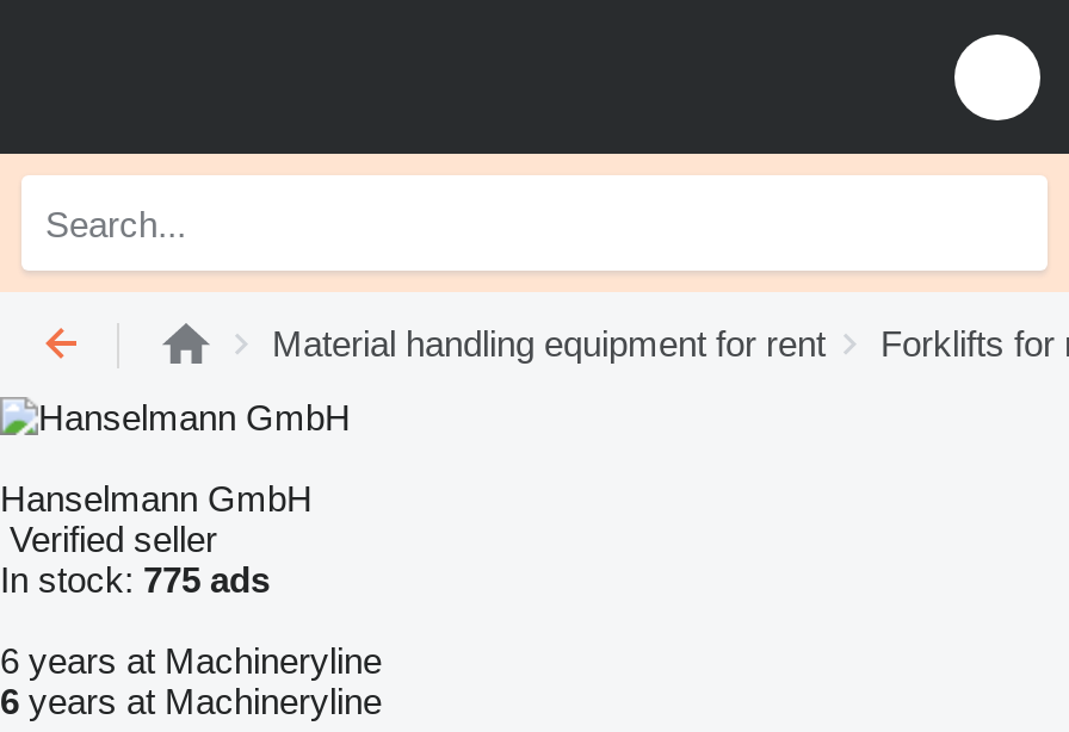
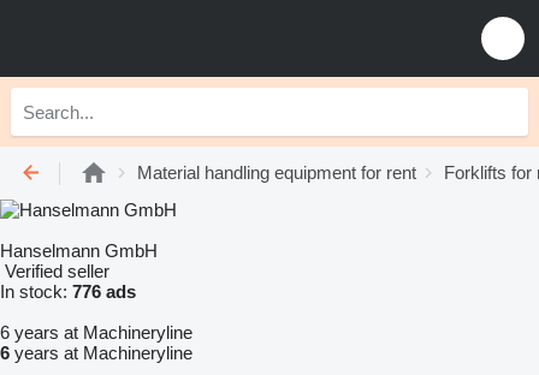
- In stock: 775 ads
+ In stock: 776 ads
